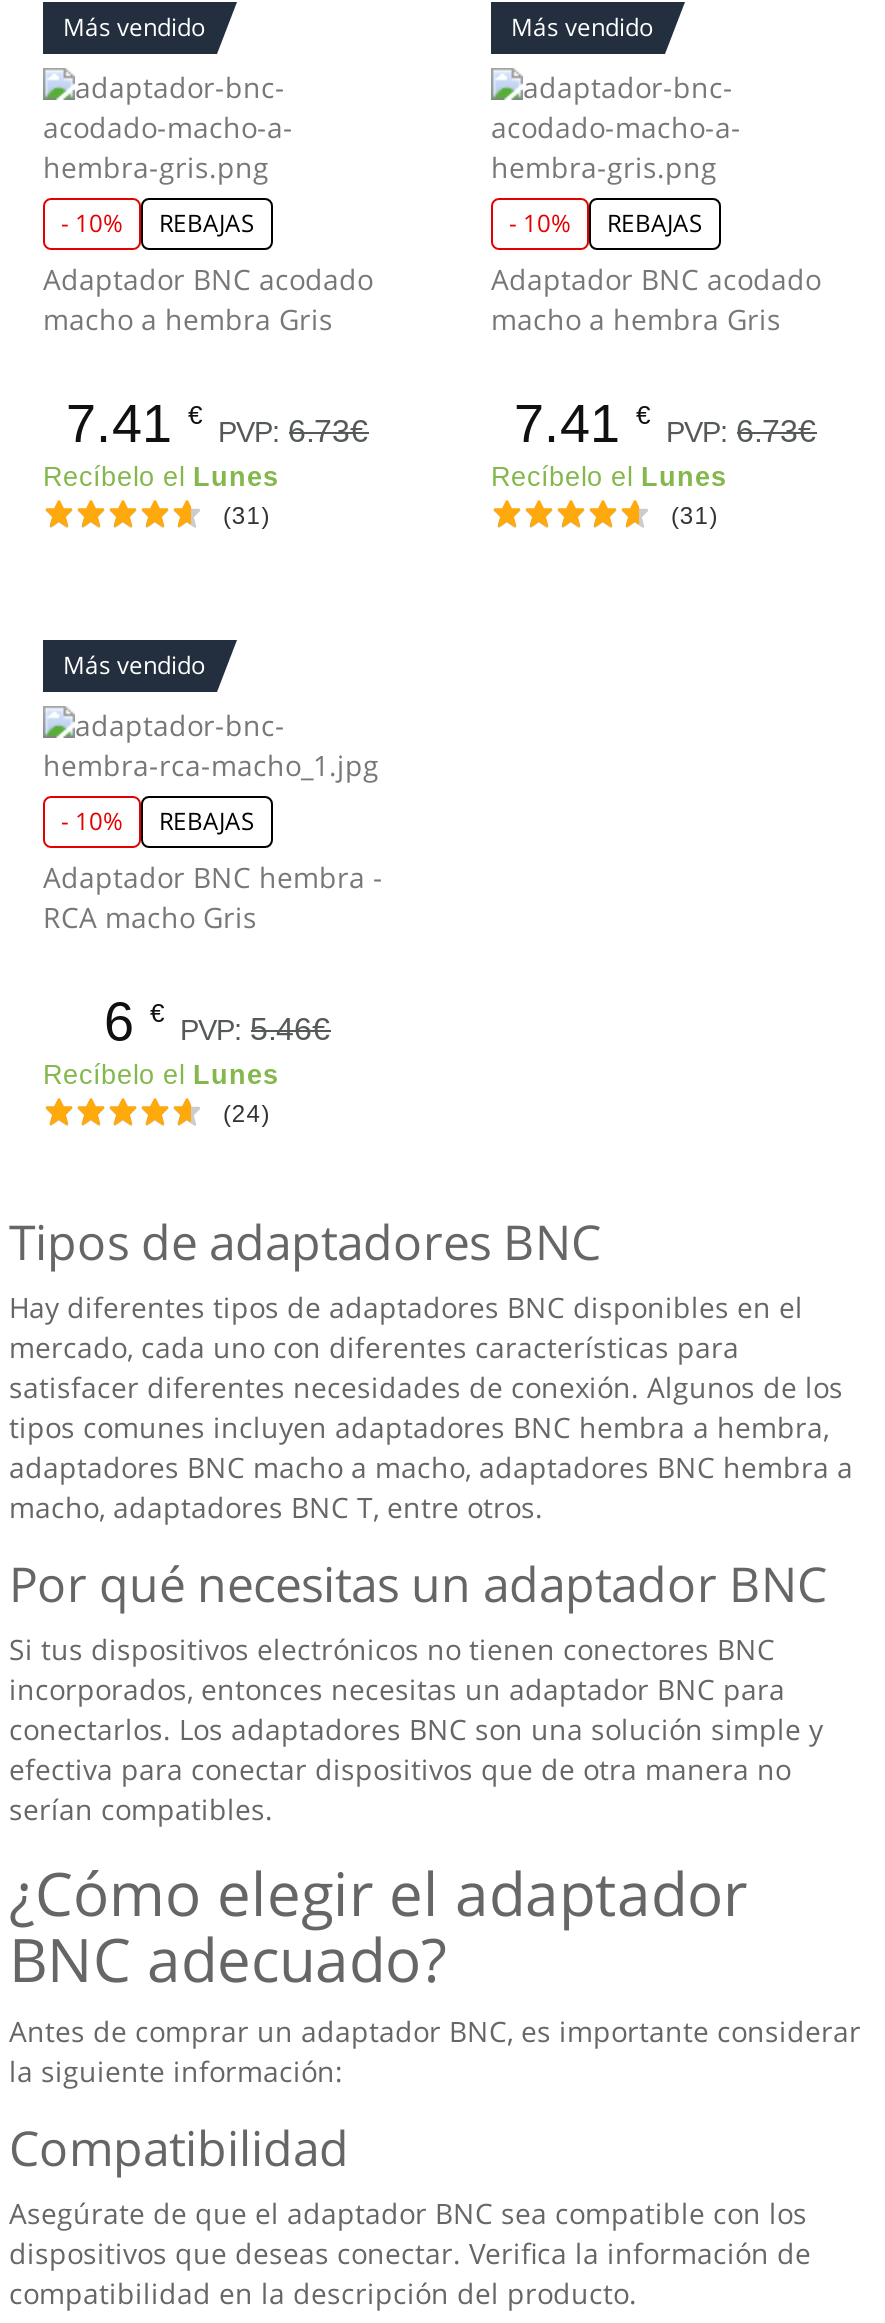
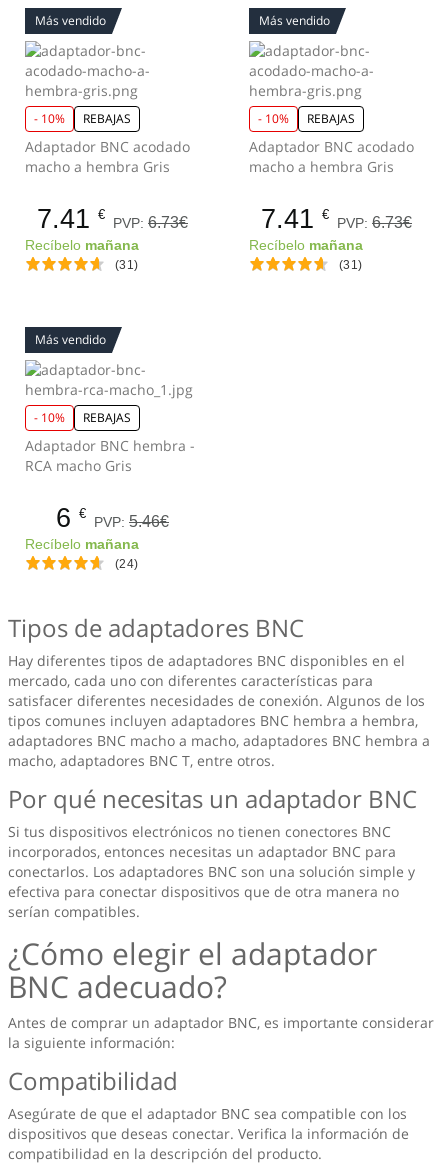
- Recíbelo el Lunes
+ Recíbelo mañana

- Recíbelo el Lunes
+ Recíbelo mañana

- Recíbelo el Lunes
+ Recíbelo mañana
